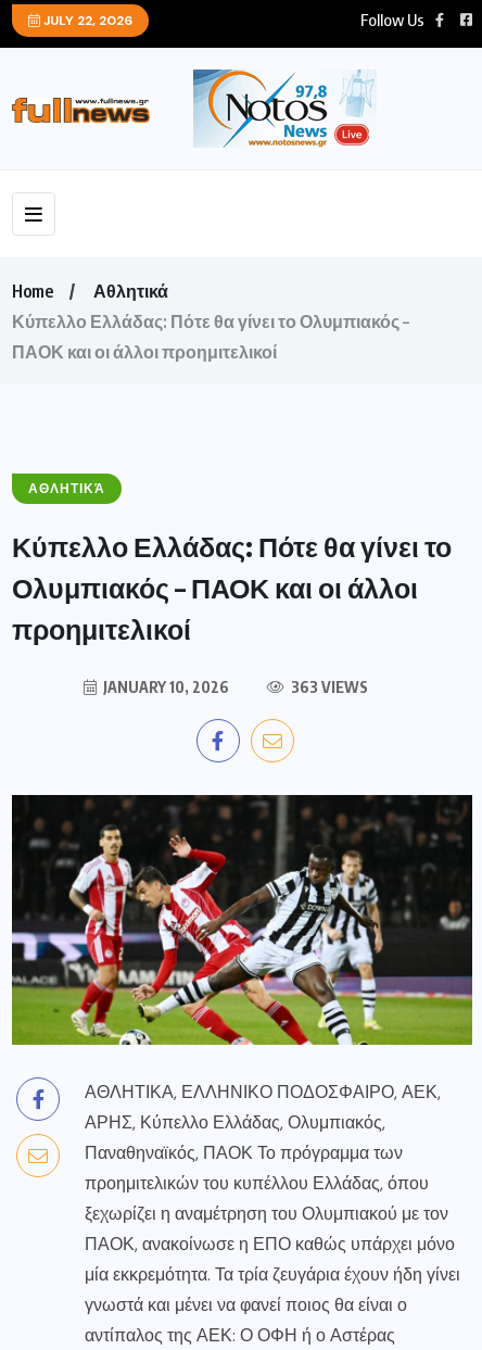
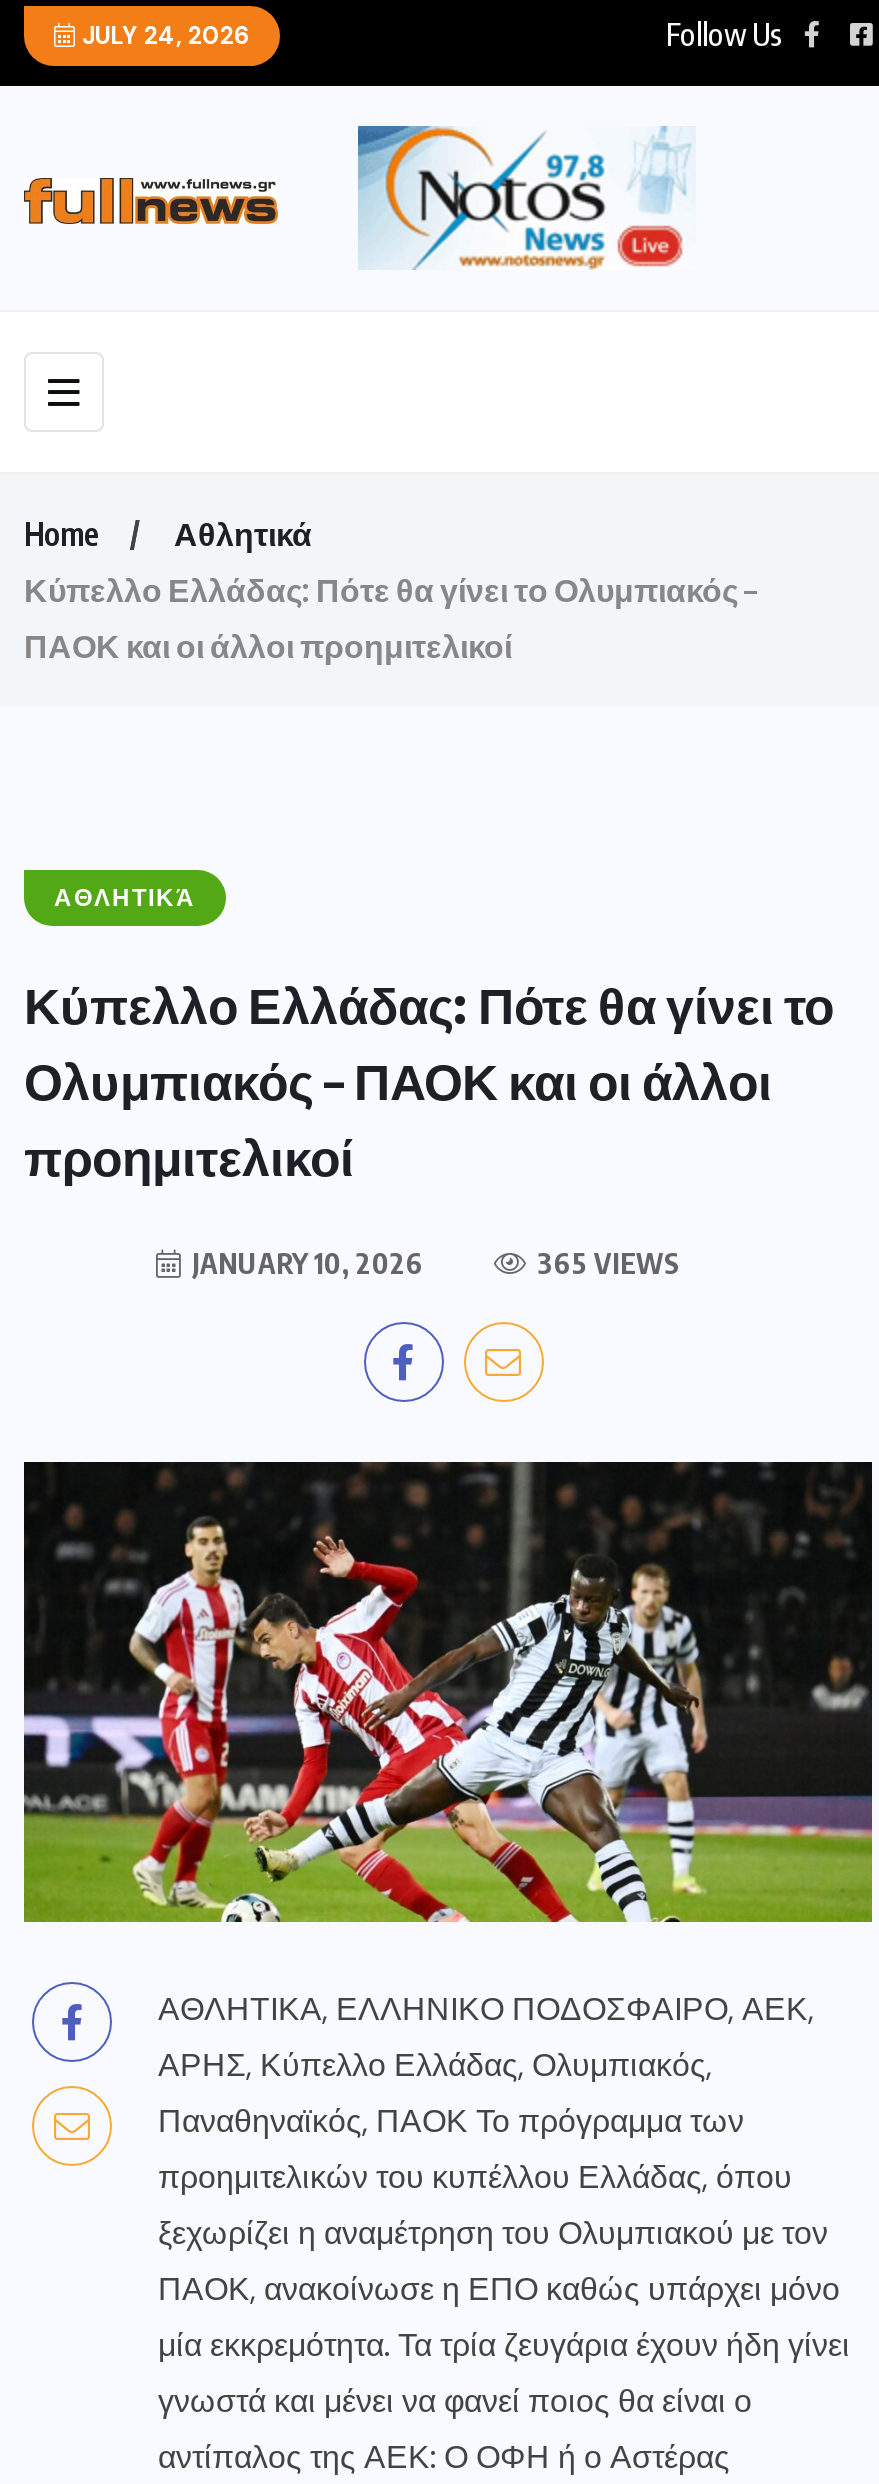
- JULY 22, 2026
+ JULY 24, 2026

- 363 VIEWS
+ 365 VIEWS
